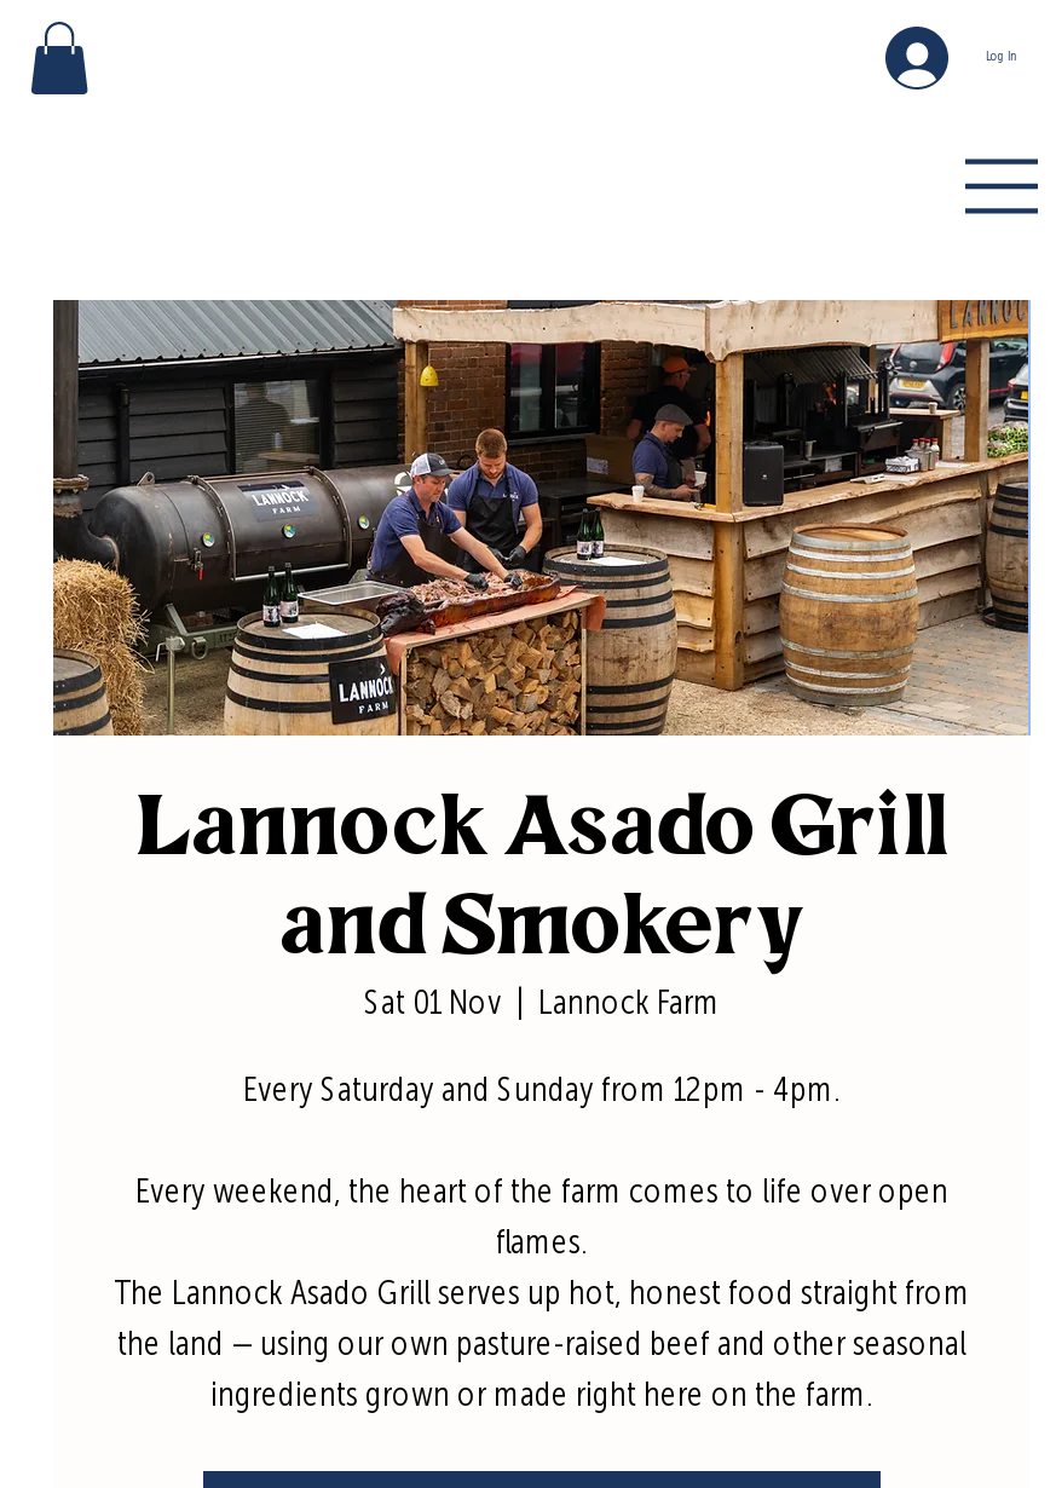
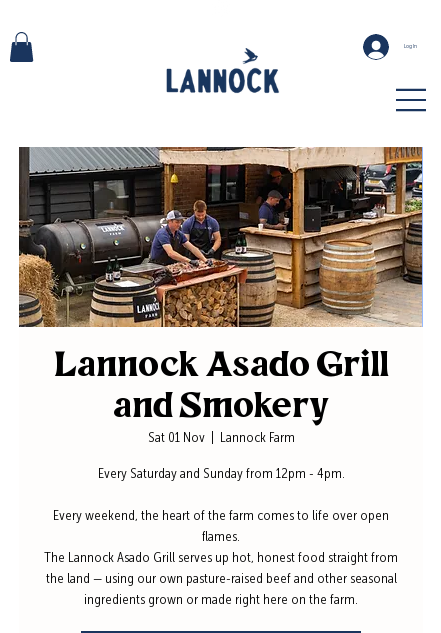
+ [image]
